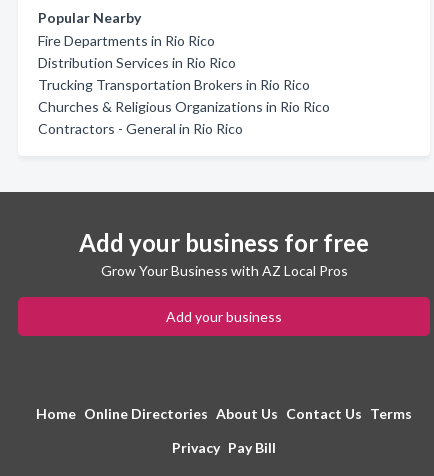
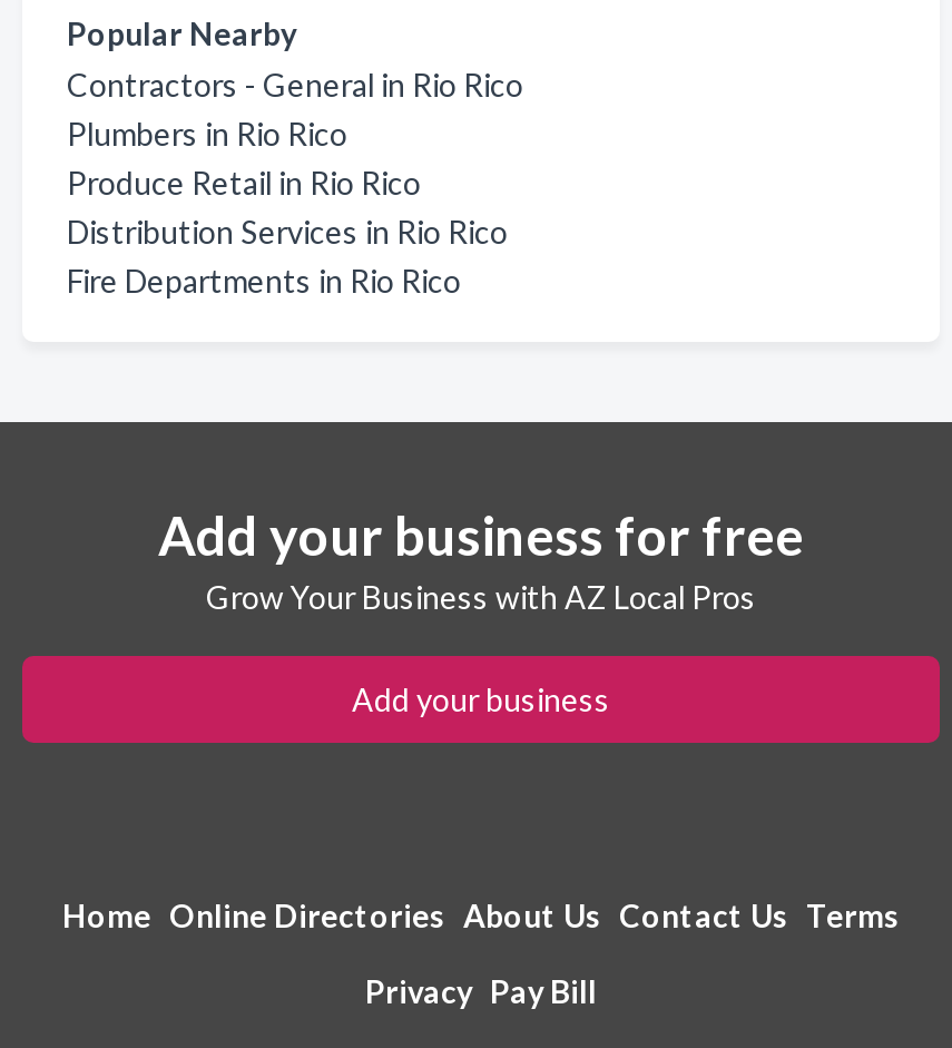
+ Plumbers in Rio Rico
+ Produce Retail in Rio Rico

moved down: Fire Departments in Rio Rico

moved up: Distribution Services in Rio Rico

- Trucking Transportation Brokers in Rio Rico
- Churches & Religious Organizations in Rio Rico

moved up: Contractors - General in Rio Rico
